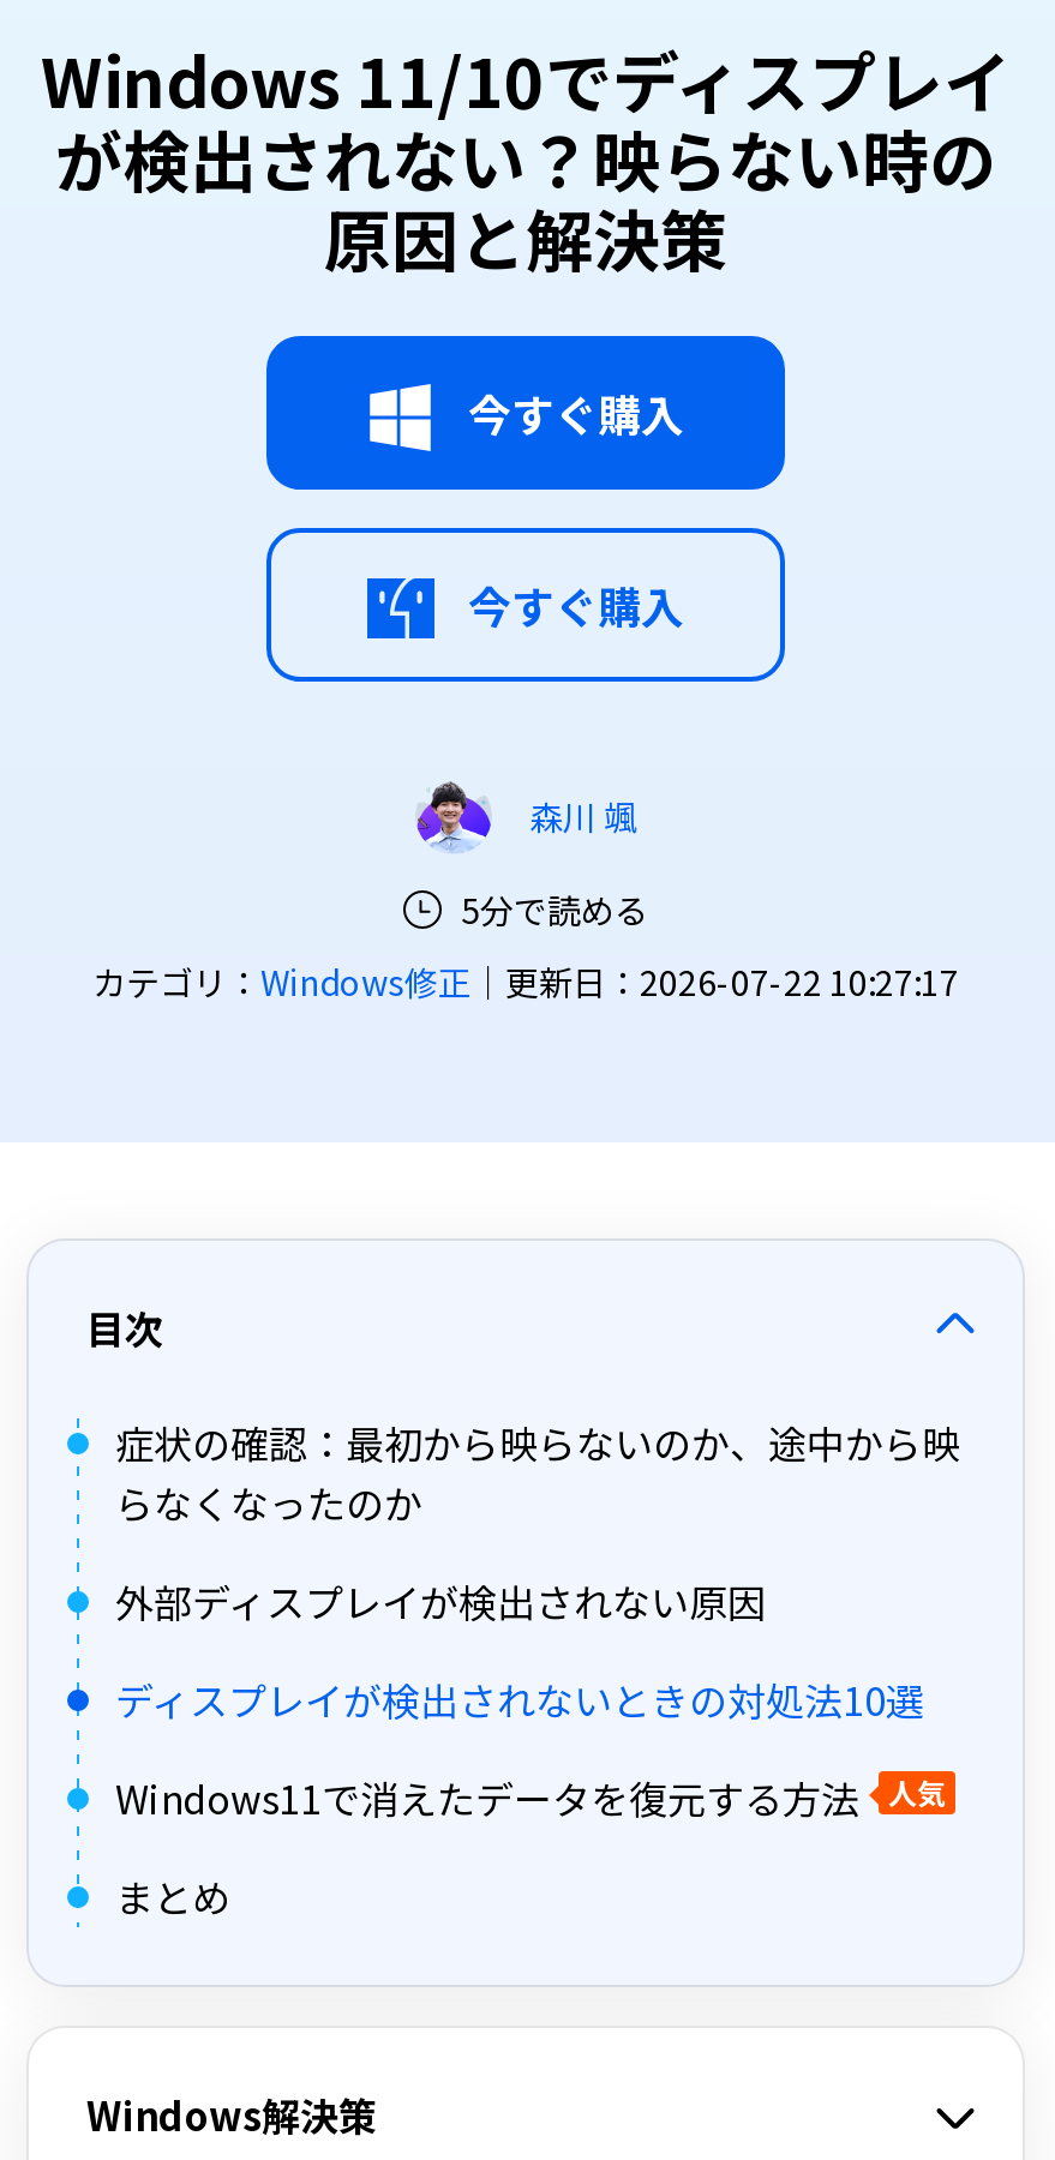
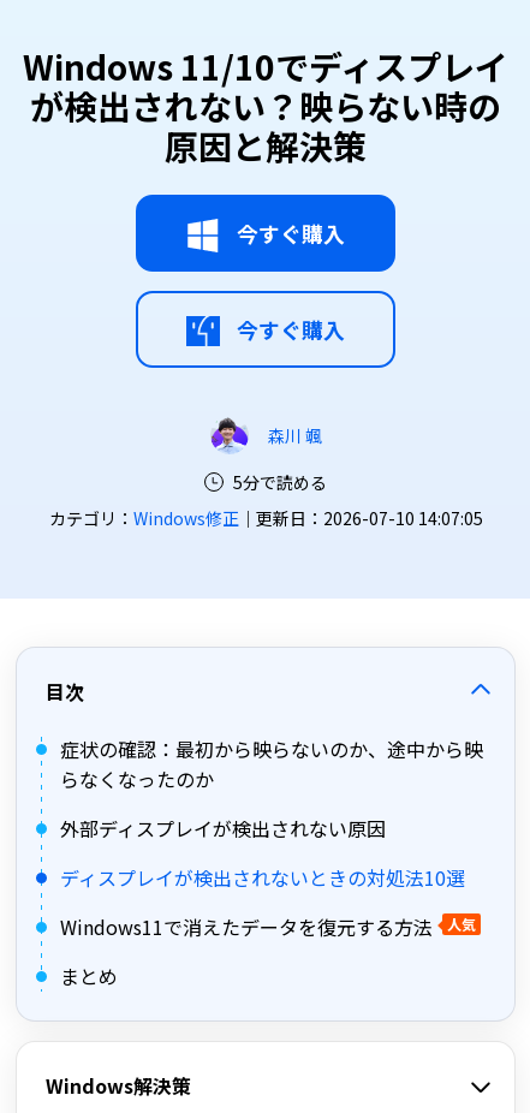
- カテゴリ：Windows修正｜更新日：2026-07-22 10:27:17
+ カテゴリ：Windows修正｜更新日：2026-07-10 14:07:05
